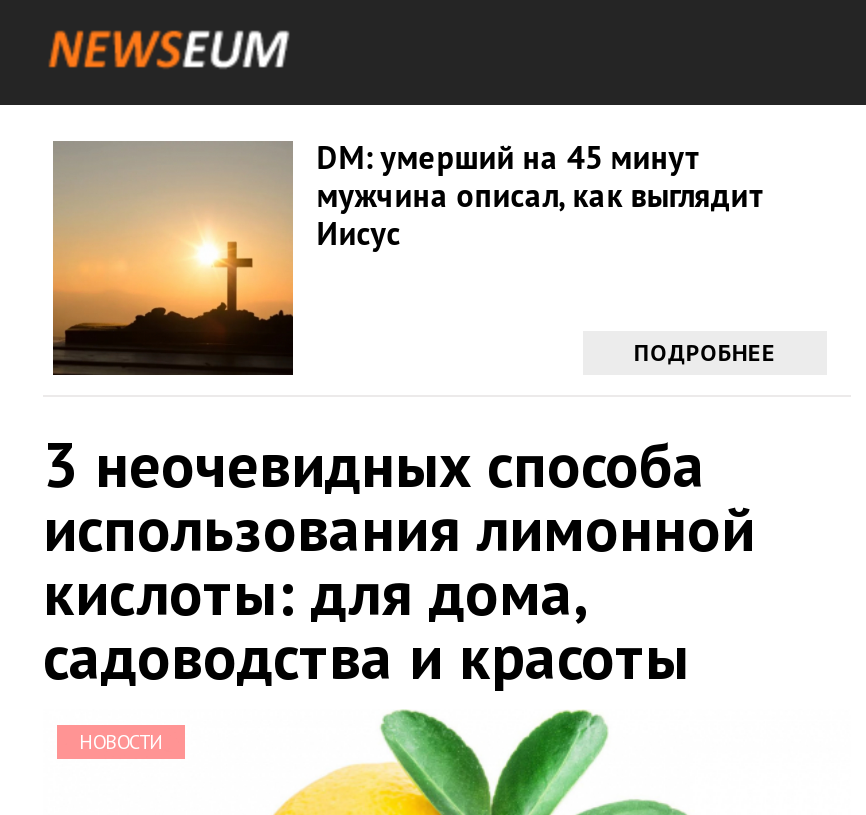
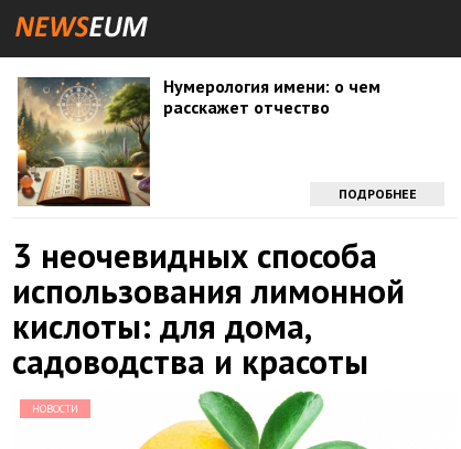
- [image]
- DM: умерший на 45 минут
- мужчина описал, как выглядит
- Иисус
+ [image]
+ Нумерология имени: о чем
+ расскажет отчество
